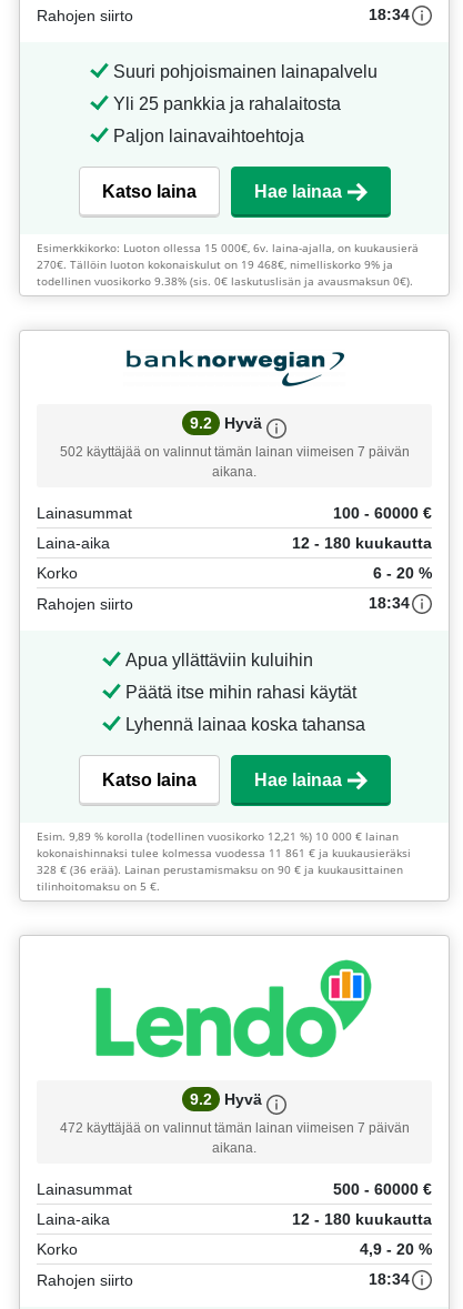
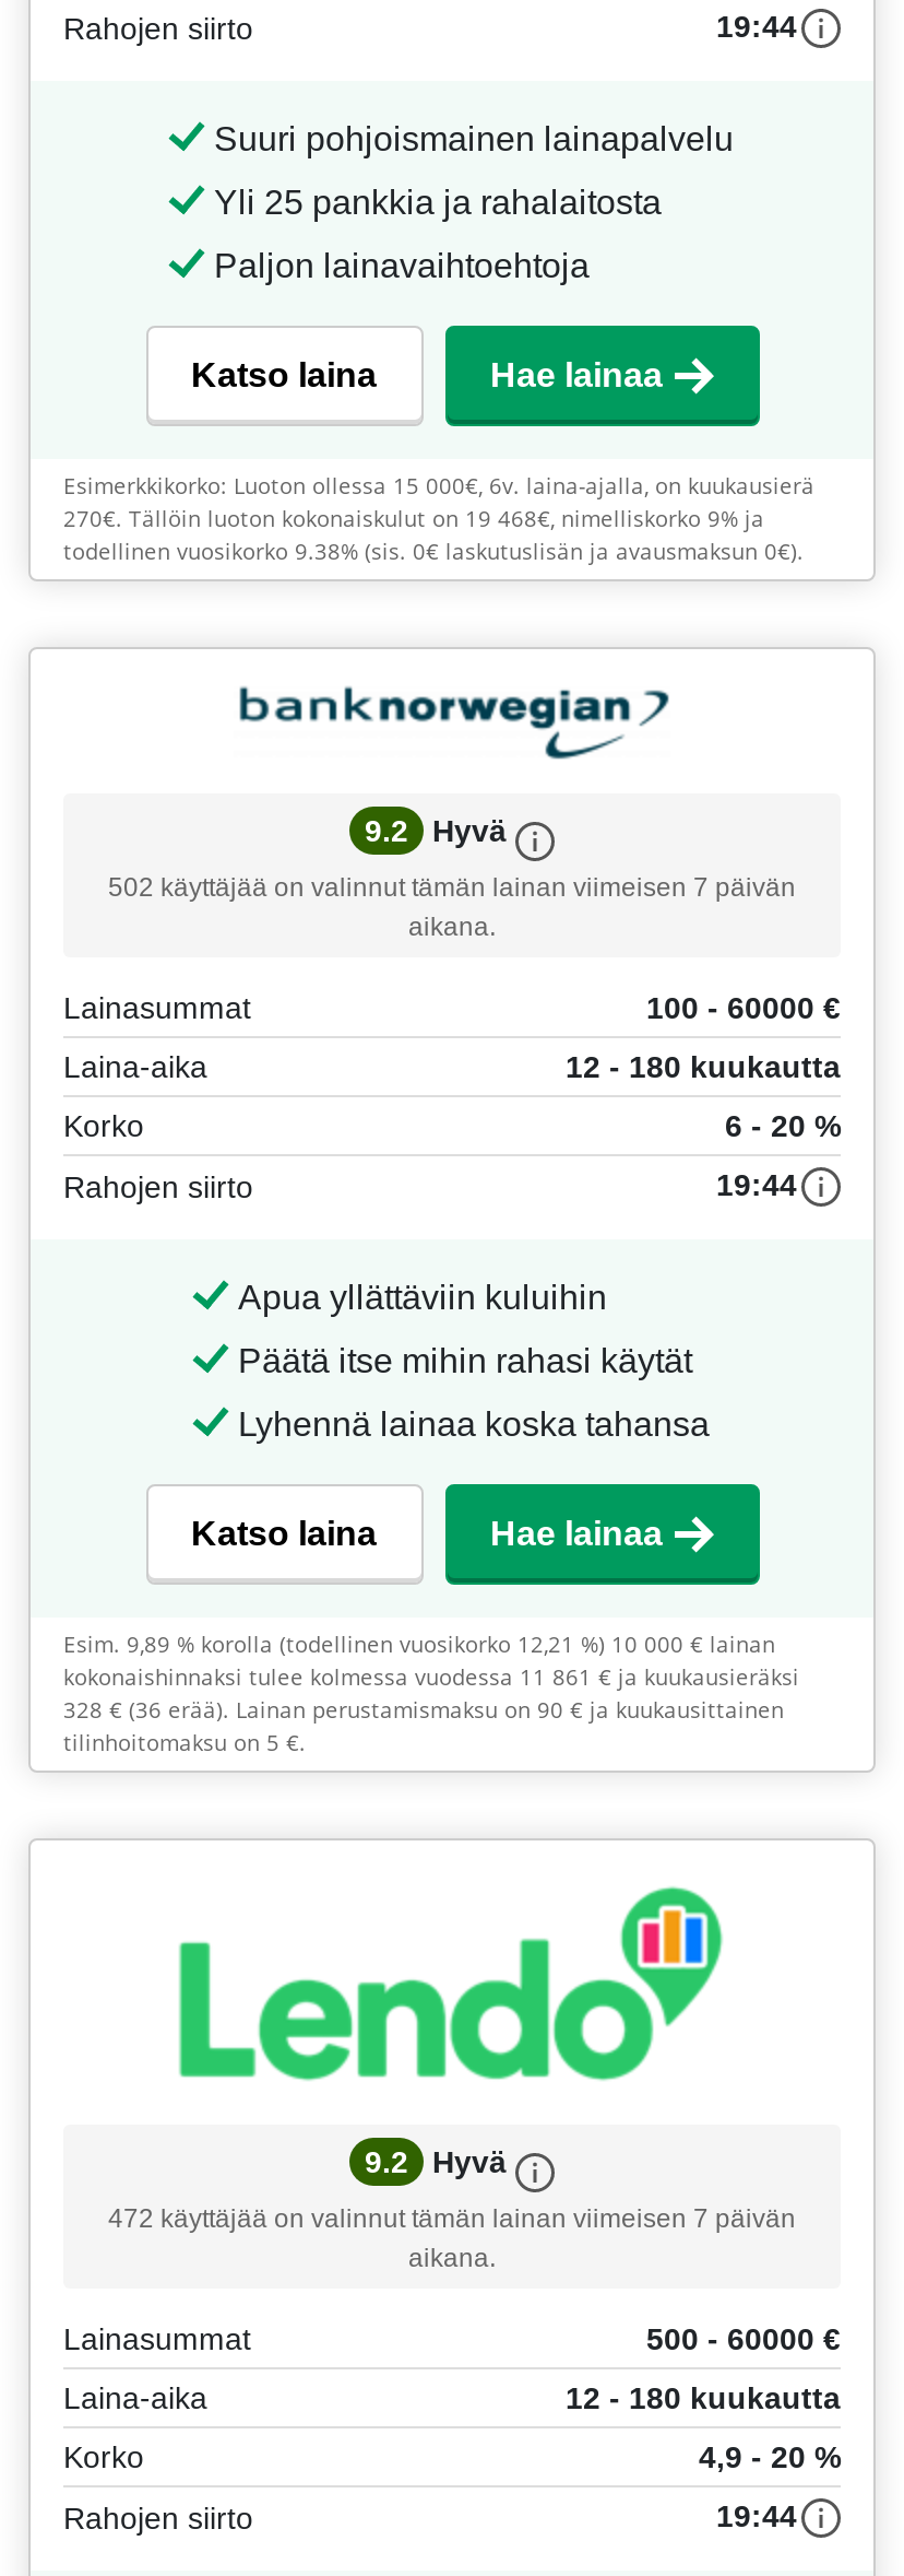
- 18:34
+ 19:44

- 18:34
+ 19:44

- 18:34
+ 19:44
